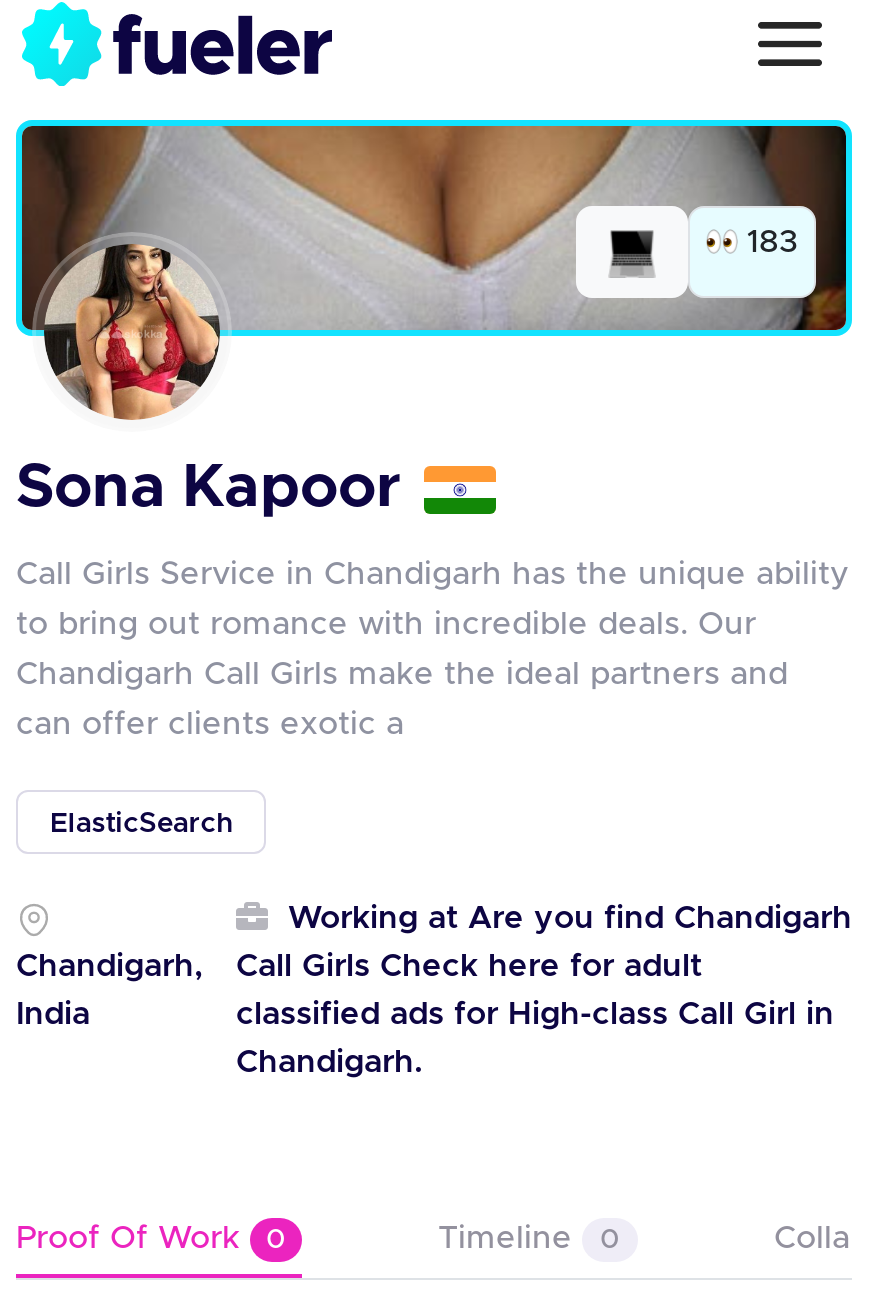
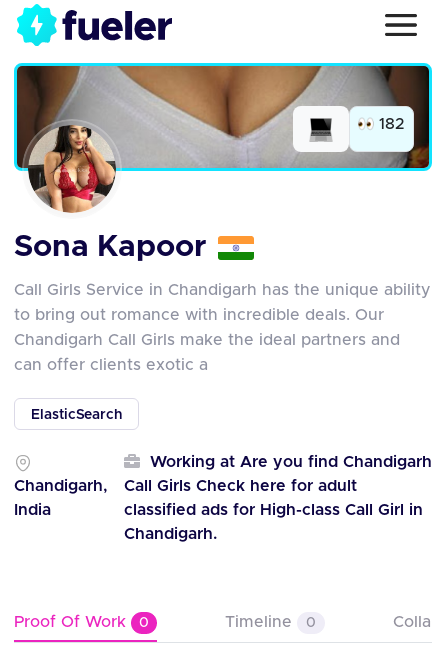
- 183
+ 182
